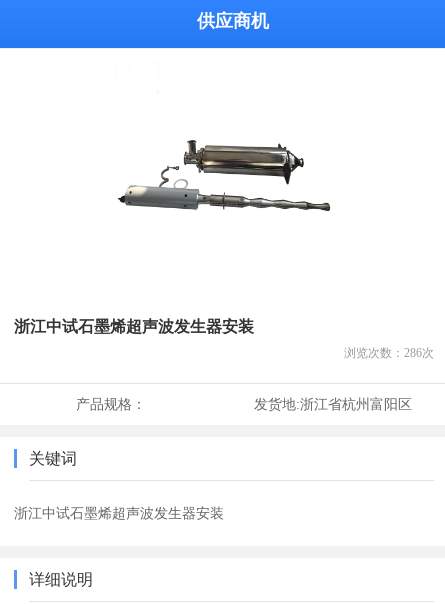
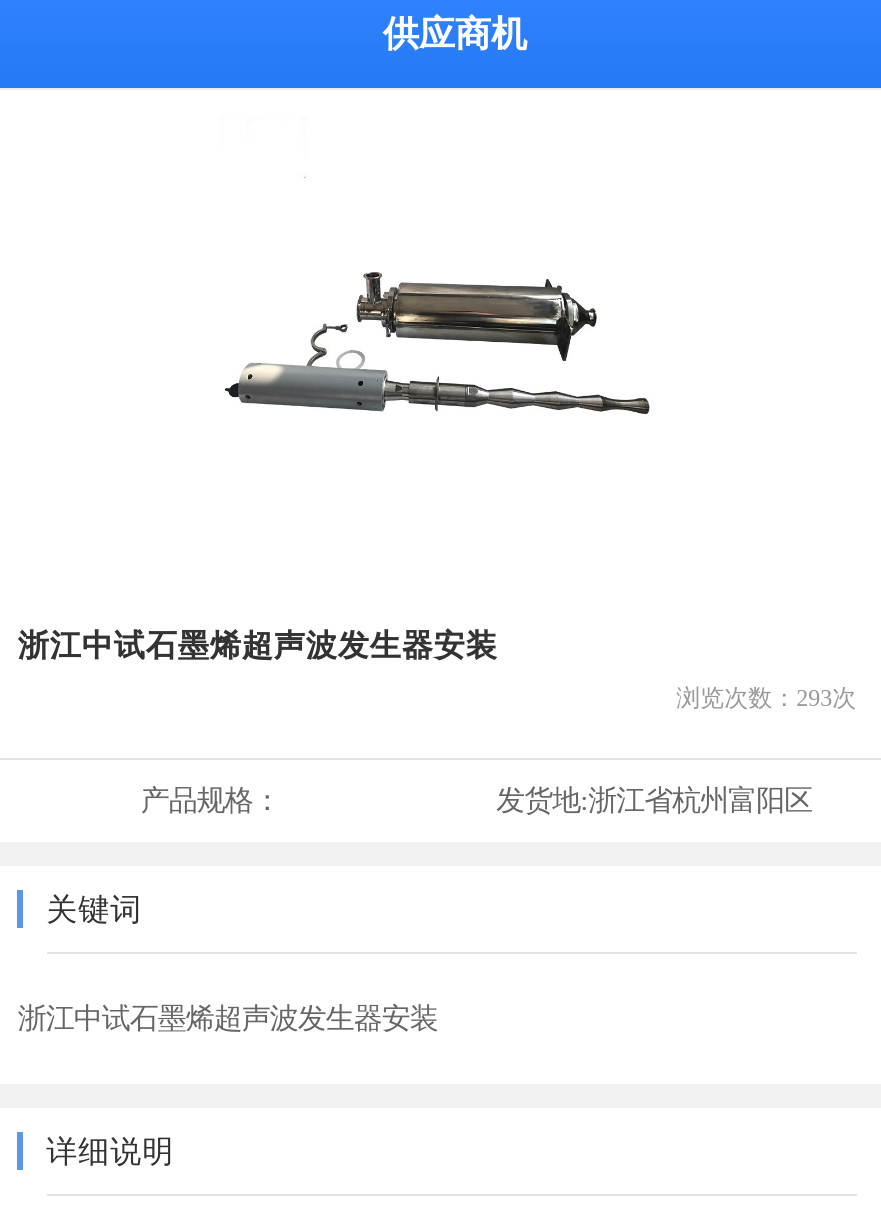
- 浏览次数：286次
+ 浏览次数：293次
